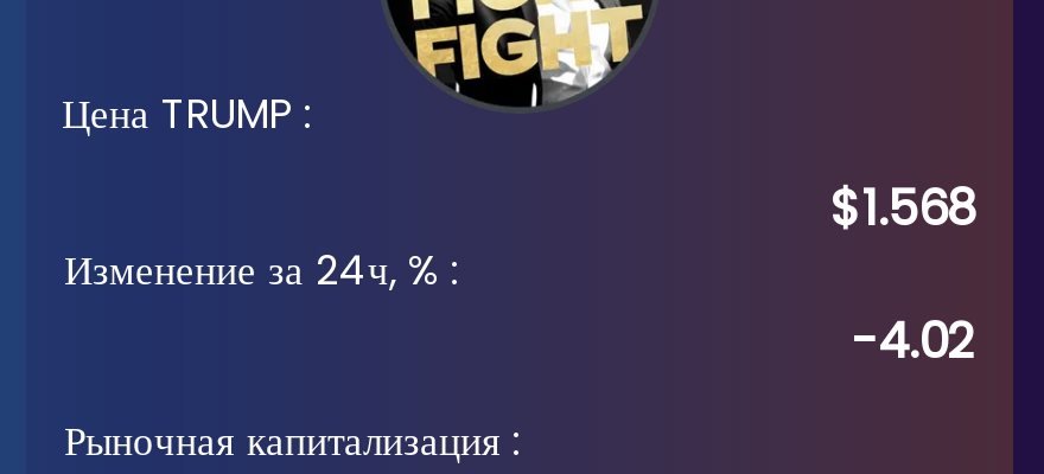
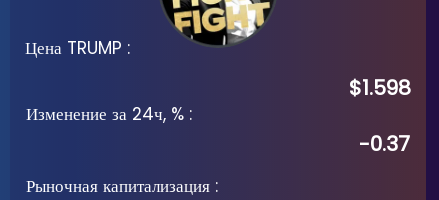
- $1.568
+ $1.598

- -4.02
+ -0.37
